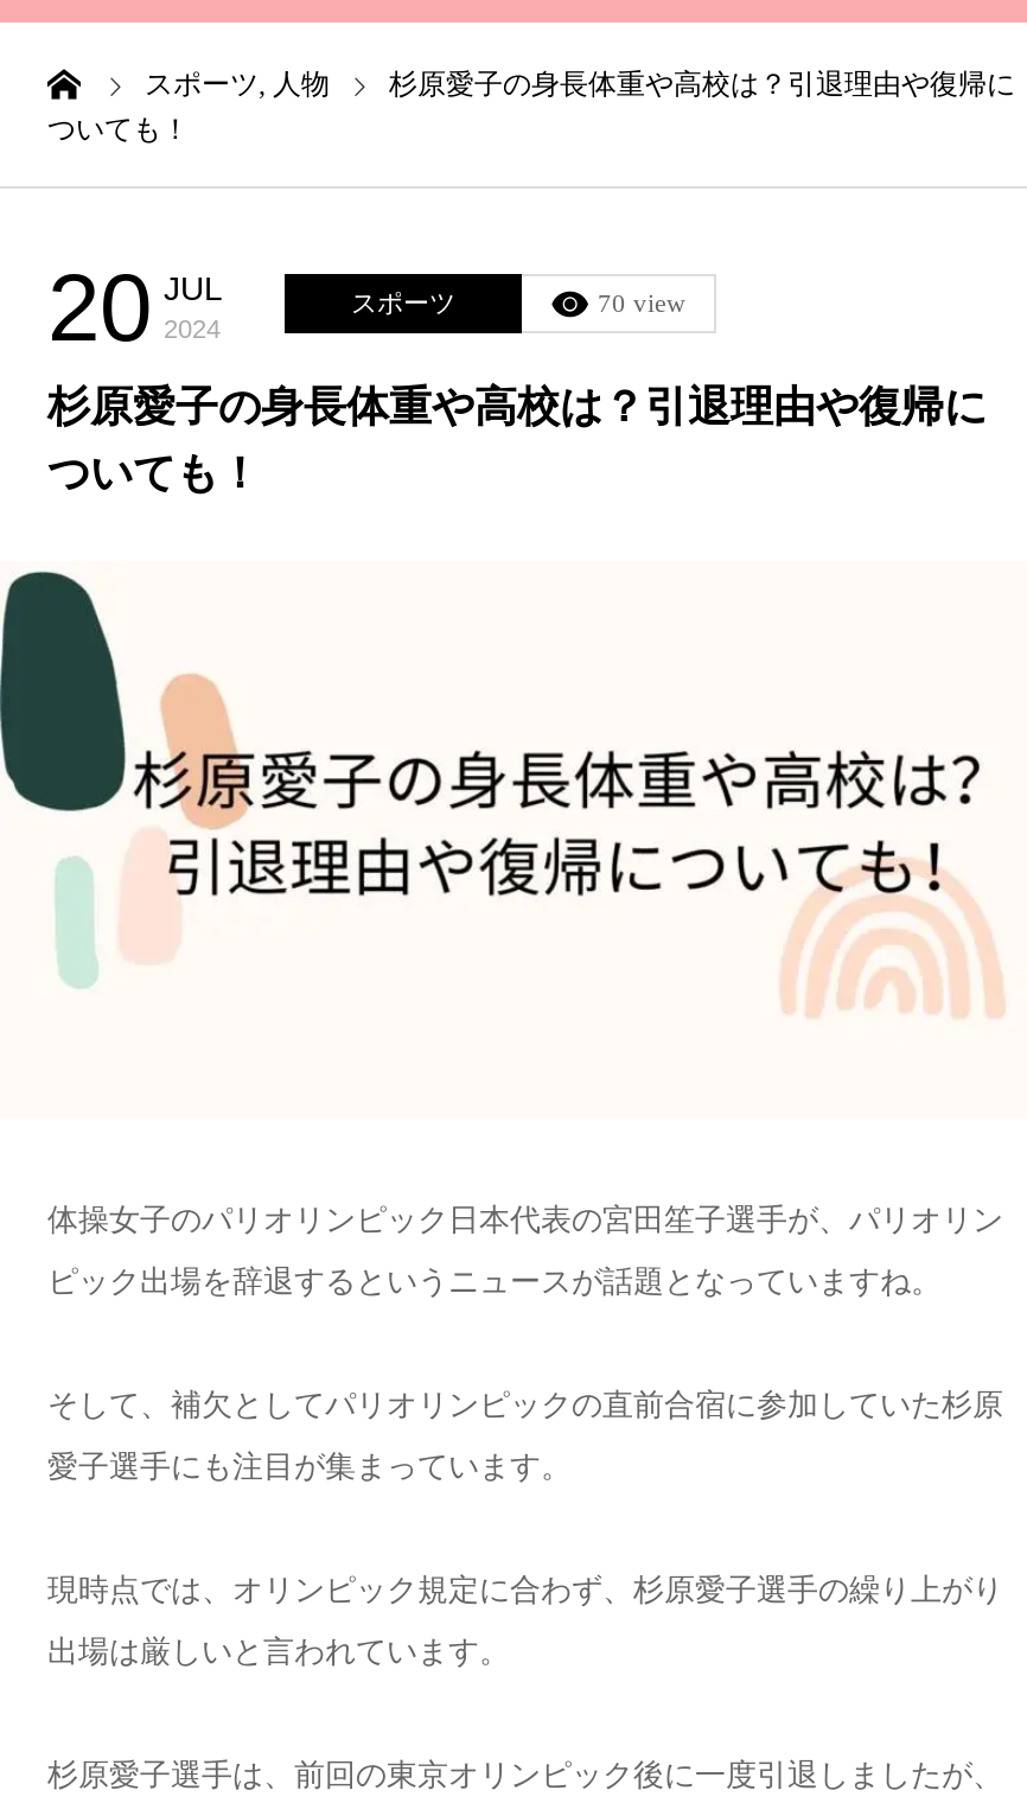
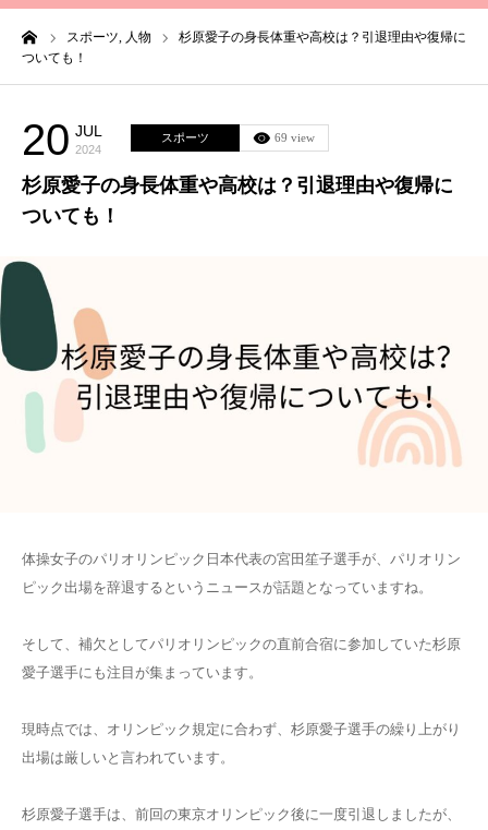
- 70 view
+ 69 view
